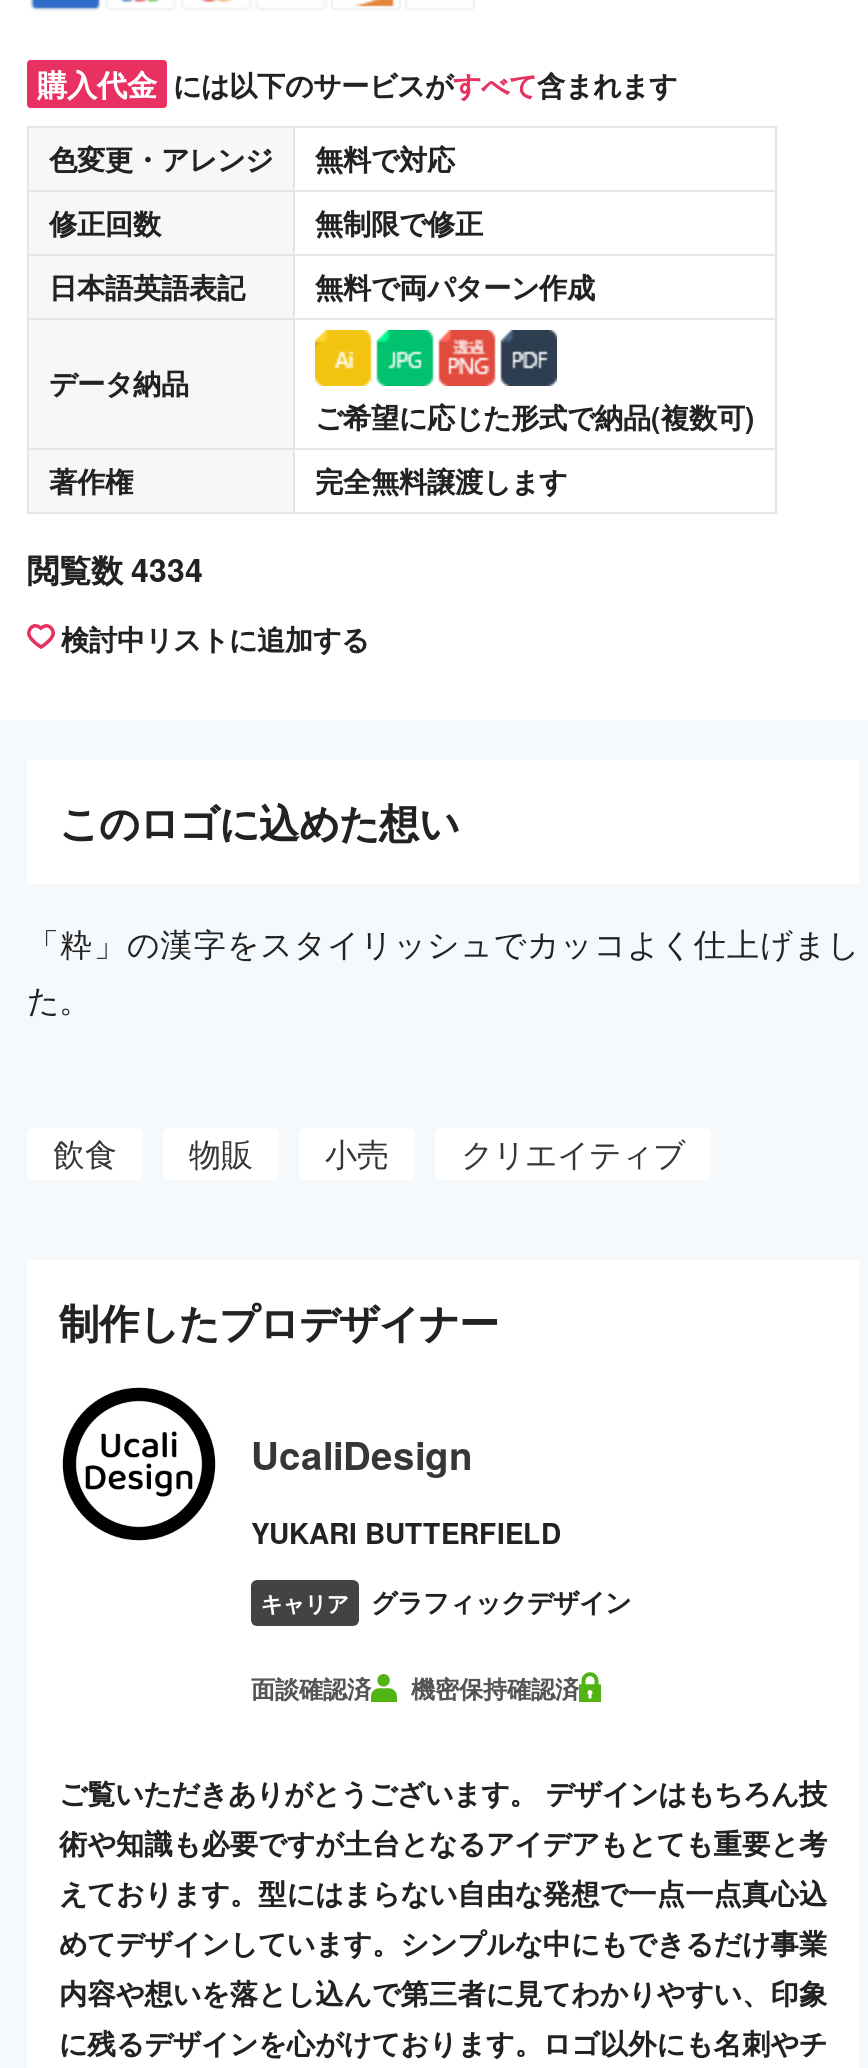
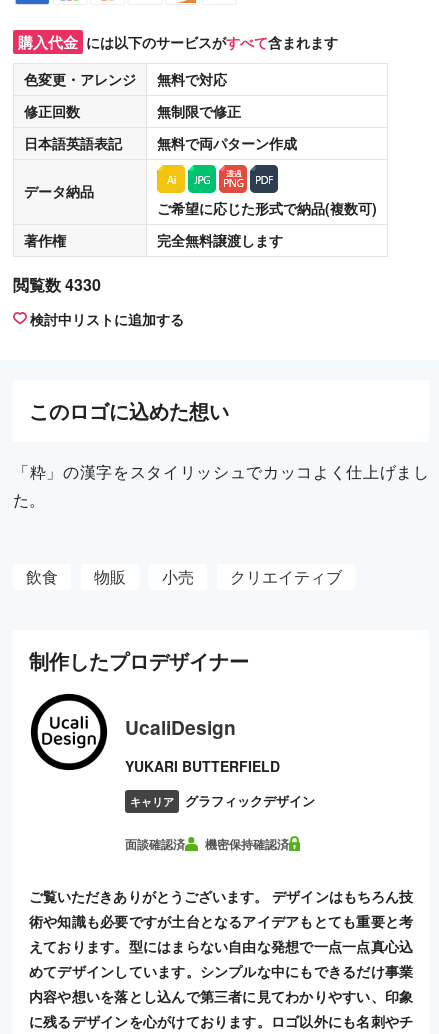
- 閲覧数 4334
+ 閲覧数 4330
